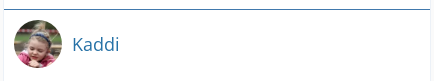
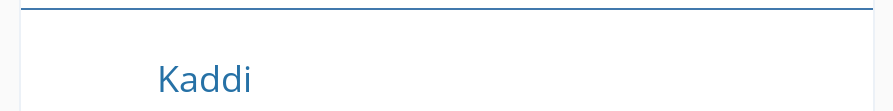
- [image]
